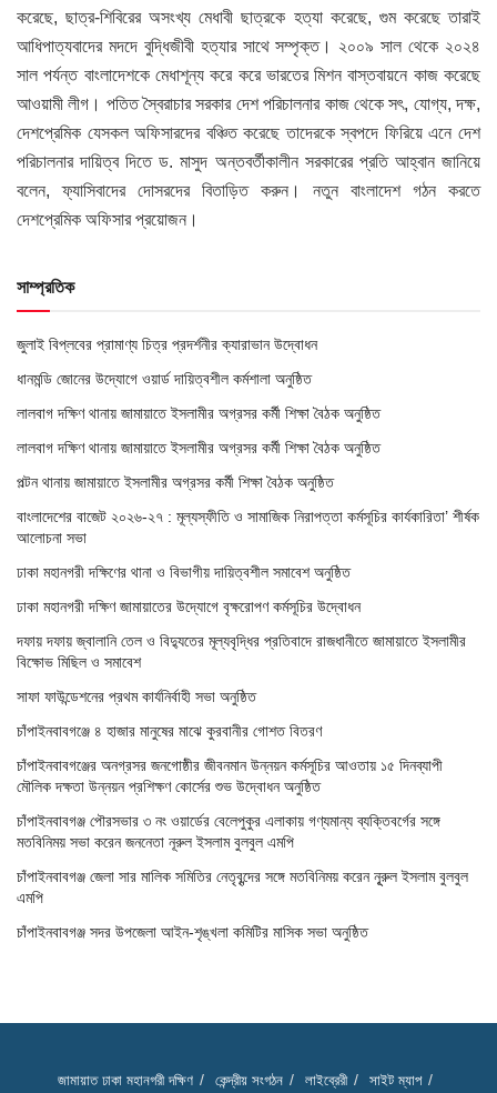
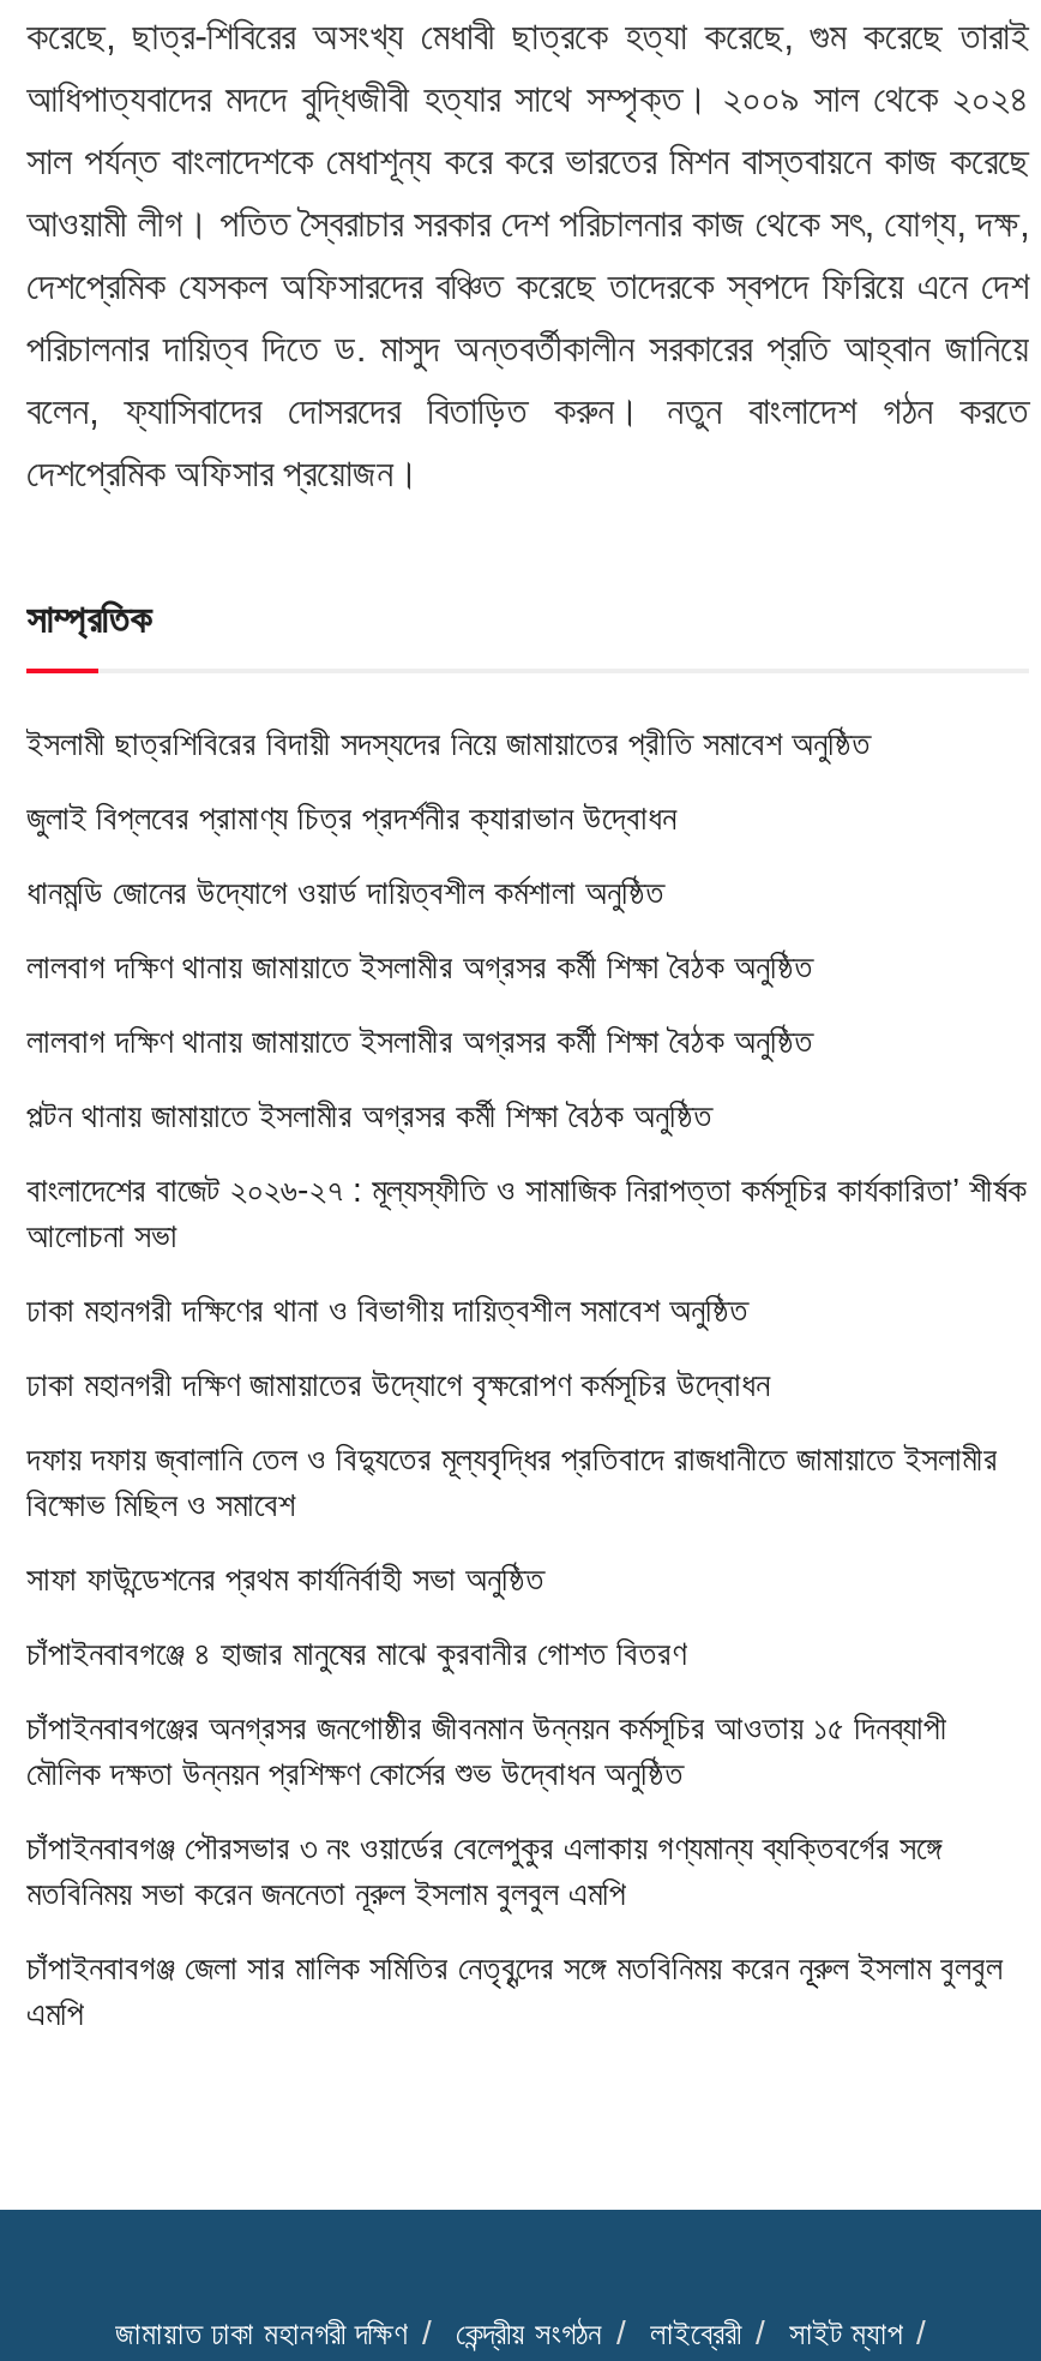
+ ইসলামী ছাত্রশিবিরের বিদায়ী সদস্যদের নিয়ে জামায়াতের প্রীতি সমাবেশ অনুষ্ঠিত

moved down: জুলাই বিপ্লবের প্রামাণ্য চিত্র প্রদর্শনীর ক্যারাভান উদ্বোধন | ধানমন্ডি জোনের উদ্যোগে ওয়ার্ড দায়িত্বশীল কর্মশালা অনুষ্ঠিত | লালবাগ দক্ষিণ থানায় জামায়াতে ইসলামীর অগ্রসর কর্মী শিক্ষা বৈঠক অনুষ্ঠিত | ... | চাঁপাইনবাবগঞ্জ জেলা সার মালিক সমিতির নেতৃবৃন্দের সঙ্গে মতবিনিময় করেন নূূরুল ইসলাম বুলবুল | এমপি

- চাঁপাইনবাবগঞ্জ সদর উপজেলা আইন-শৃঙ্খলা কমিটির মাসিক সভা অনুষ্ঠিত
